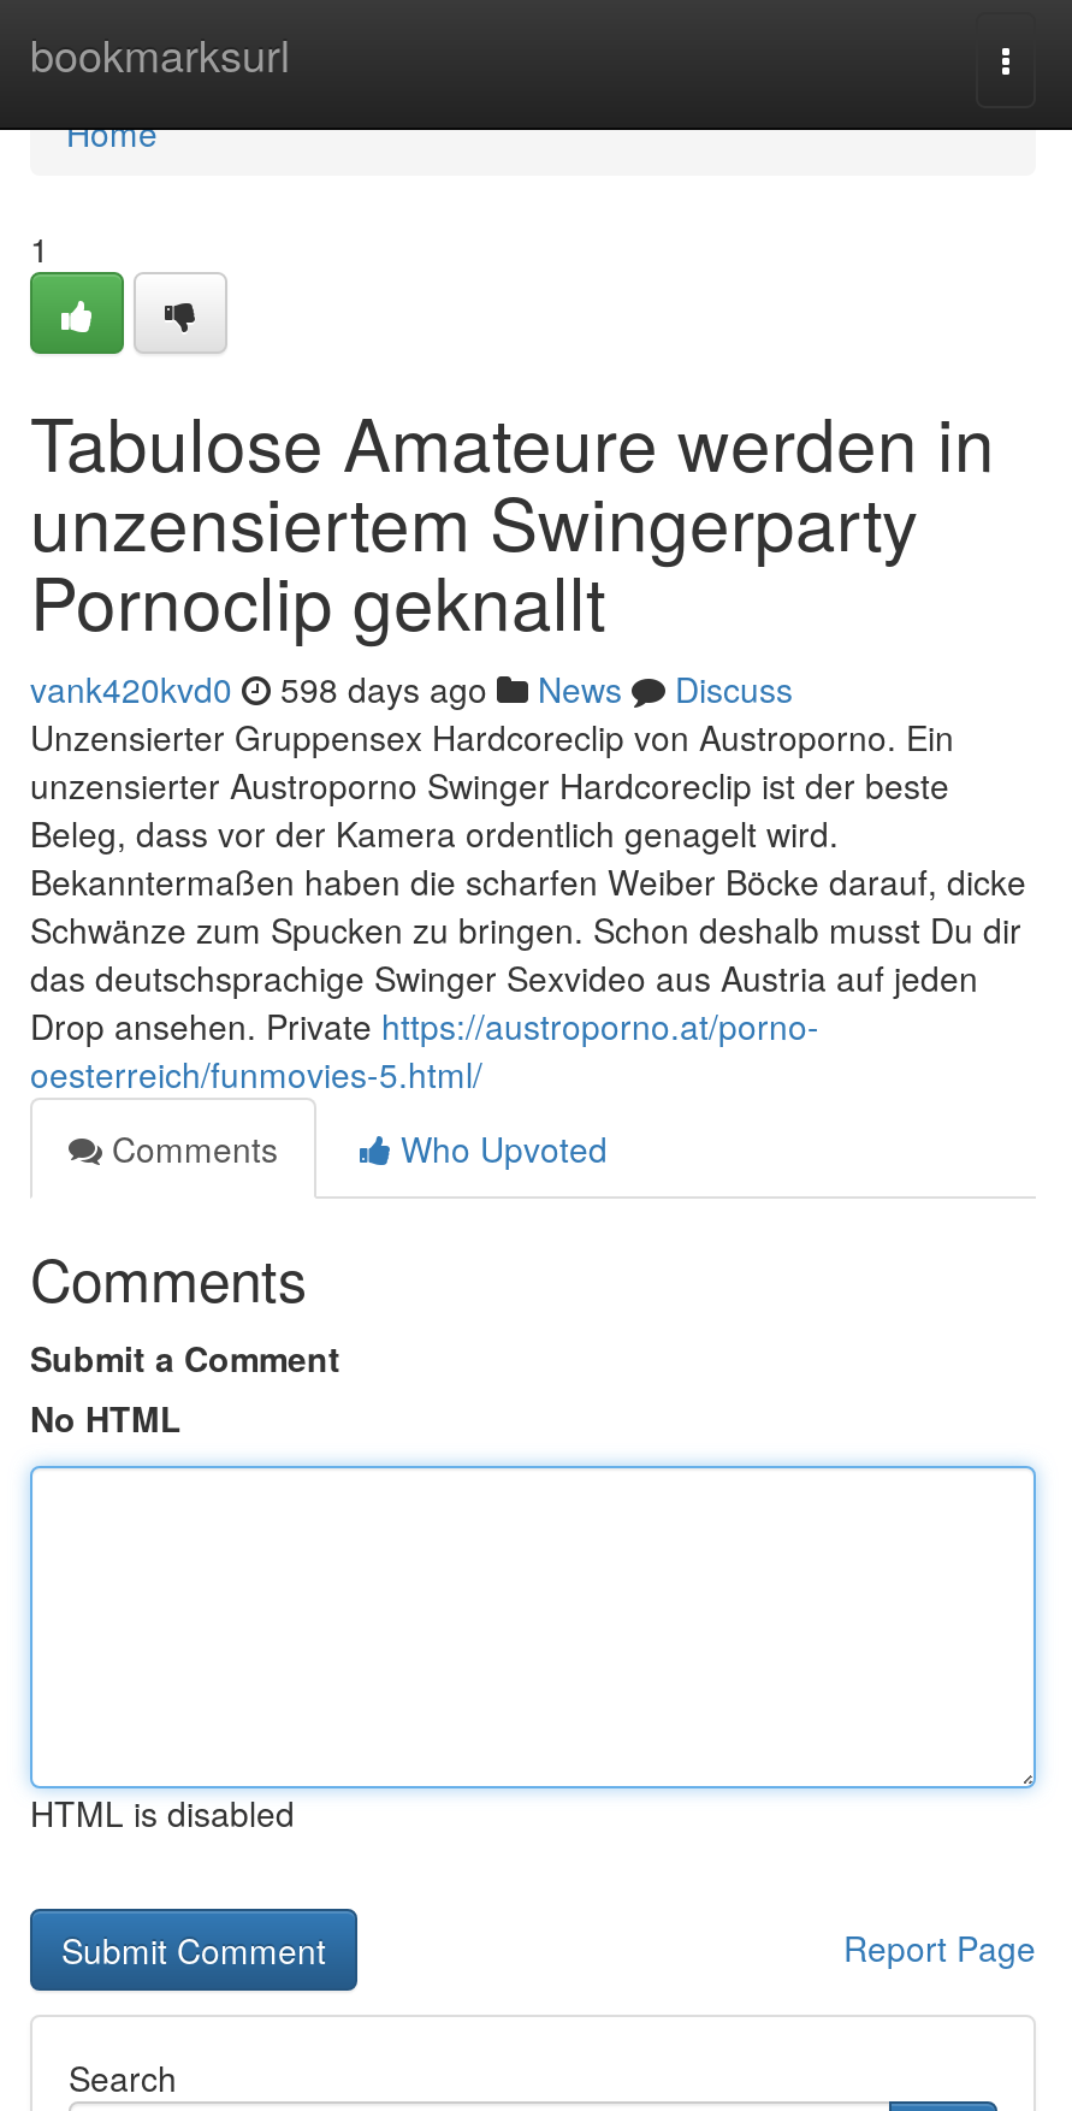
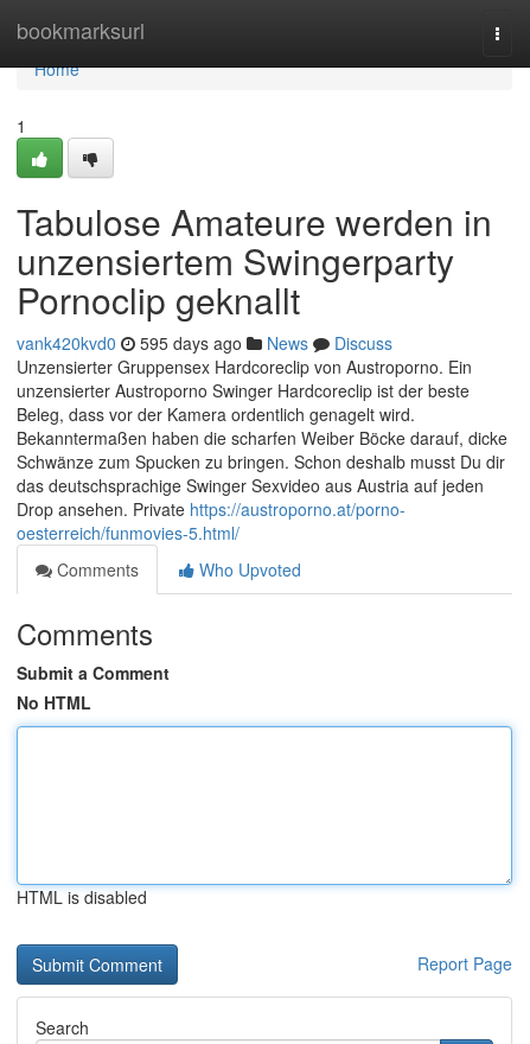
- vank420kvd0 598 days ago News Discuss
+ vank420kvd0 595 days ago News Discuss
